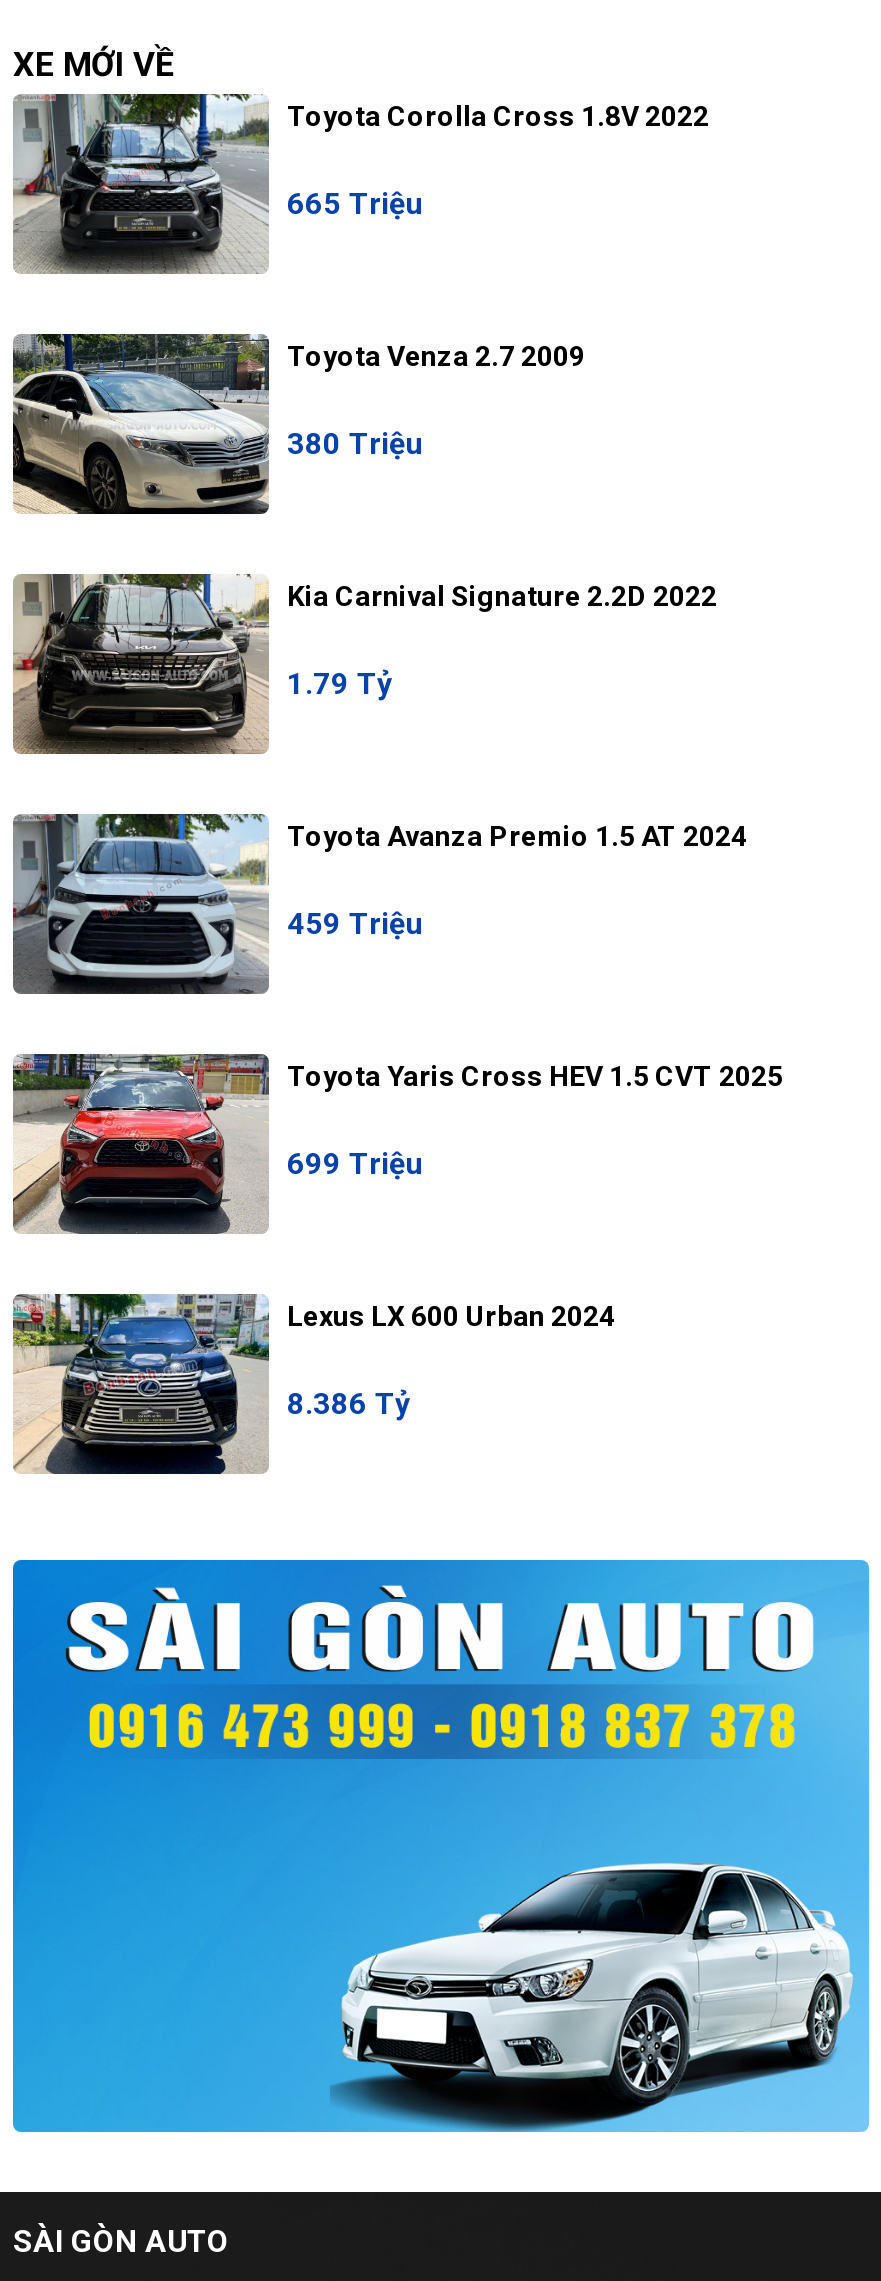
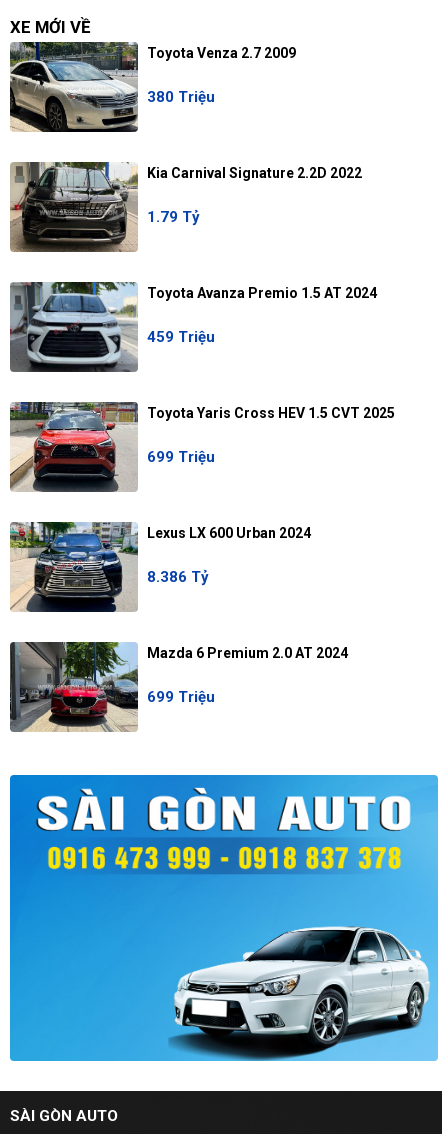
- [image]
- Toyota Corolla Cross 1.8V 2022
- 665 Triệu

moved up: [image] | Toyota Venza 2.7 2009 | 380 Triệu | ... | Lexus LX 600 Urban 2024 | 8.386 Tỷ

+ [image]
+ Mazda 6 Premium 2.0 AT 2024
+ 699 Triệu
